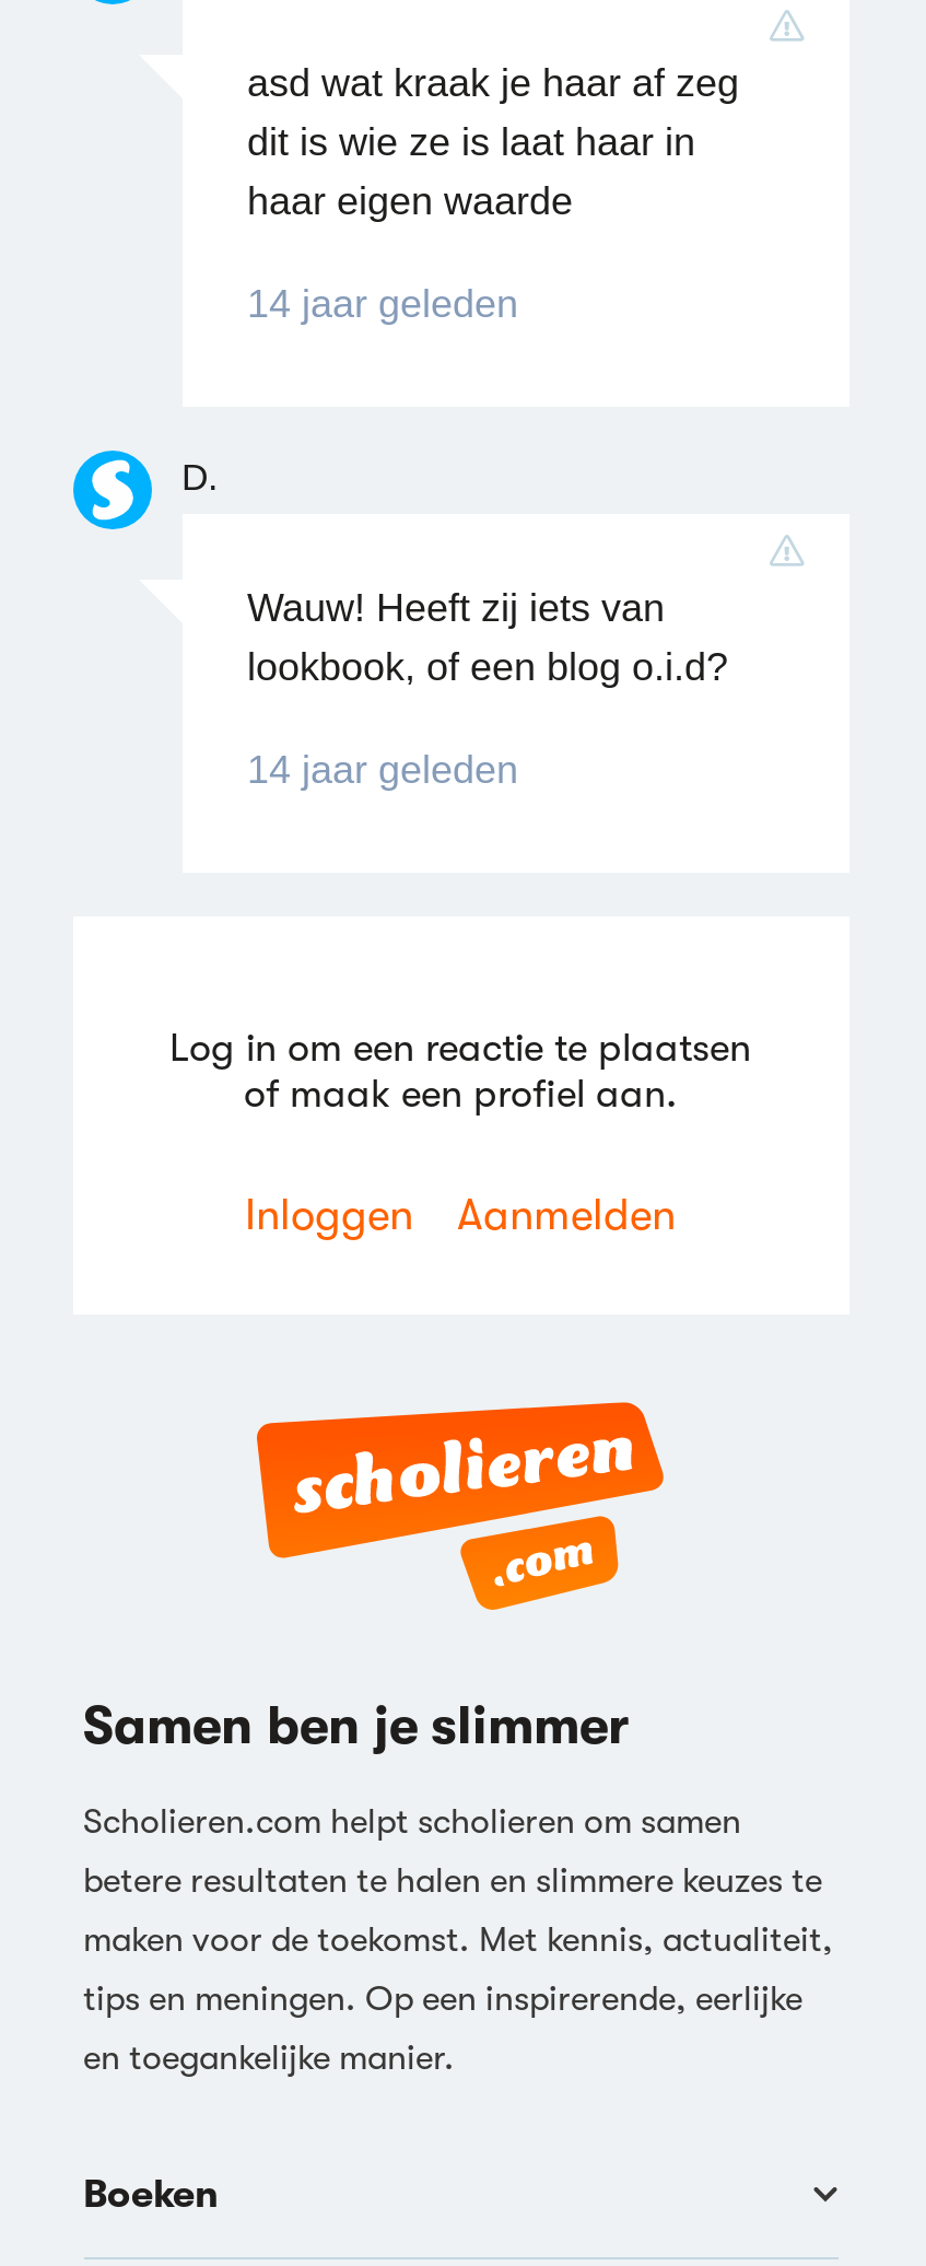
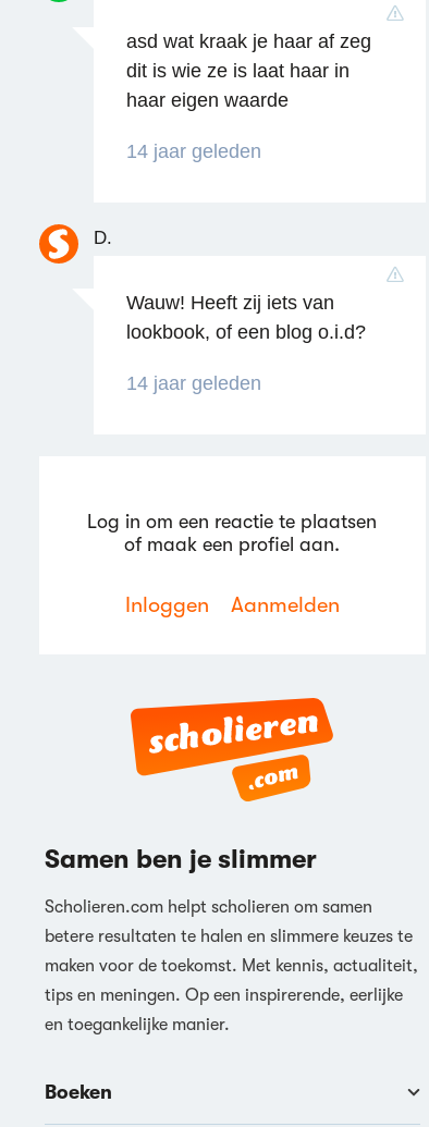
- [image]
+ [image]
